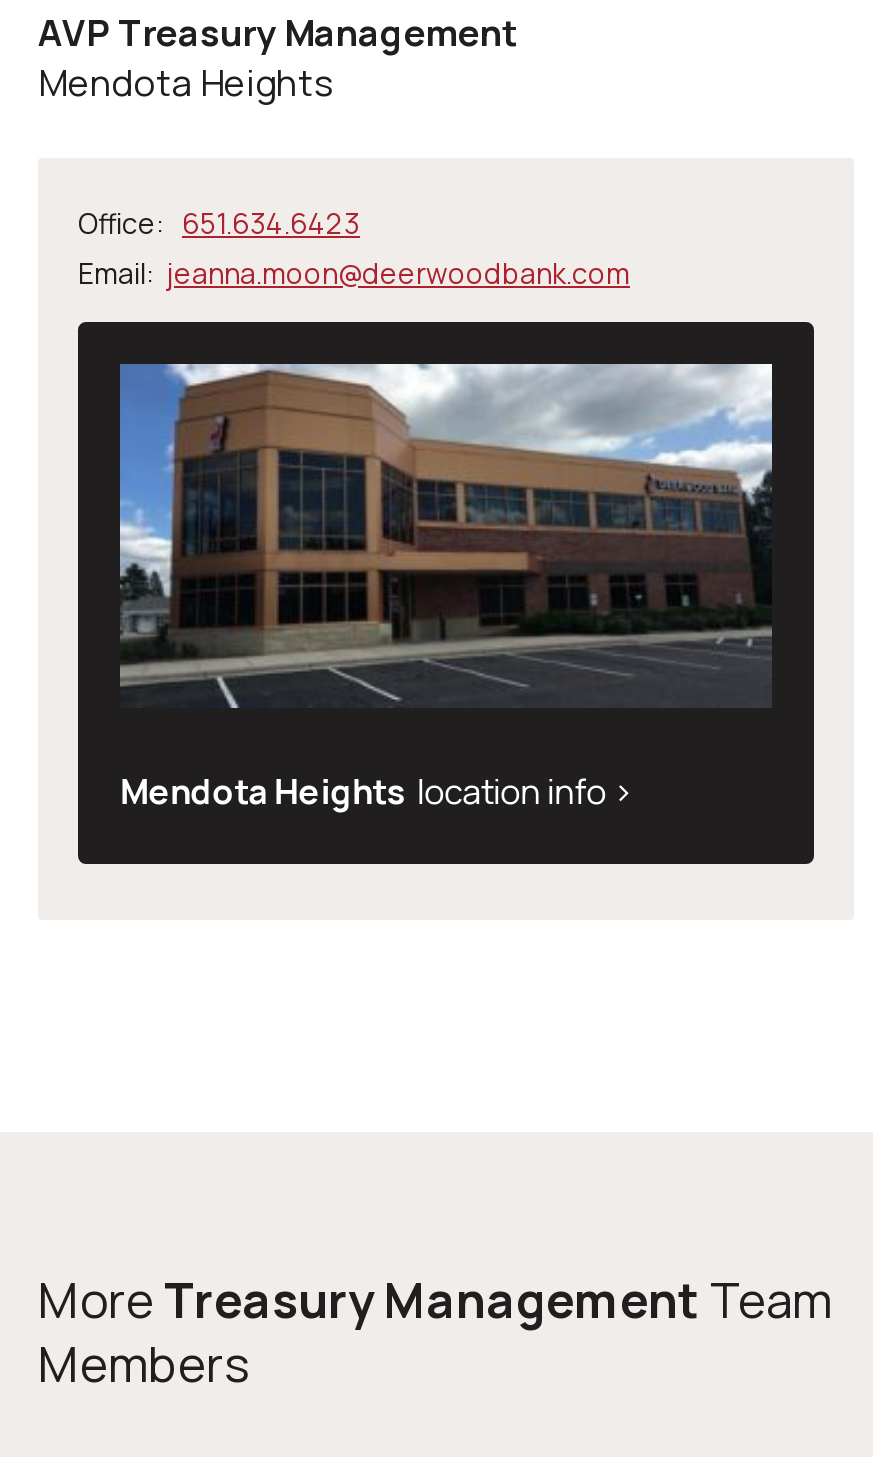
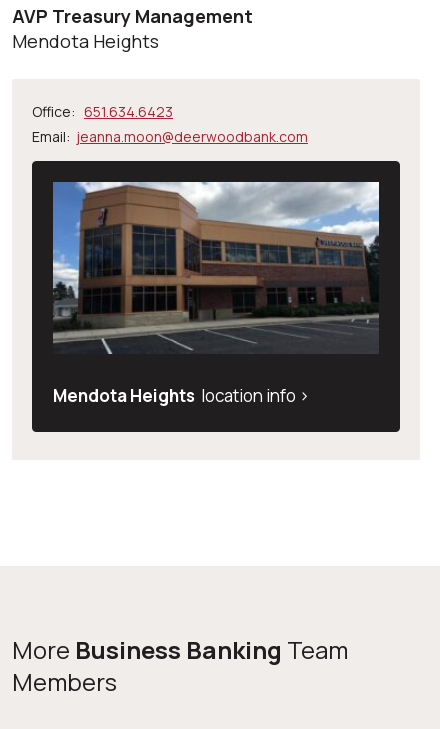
- More Treasury Management Team
+ More Business Banking Team
